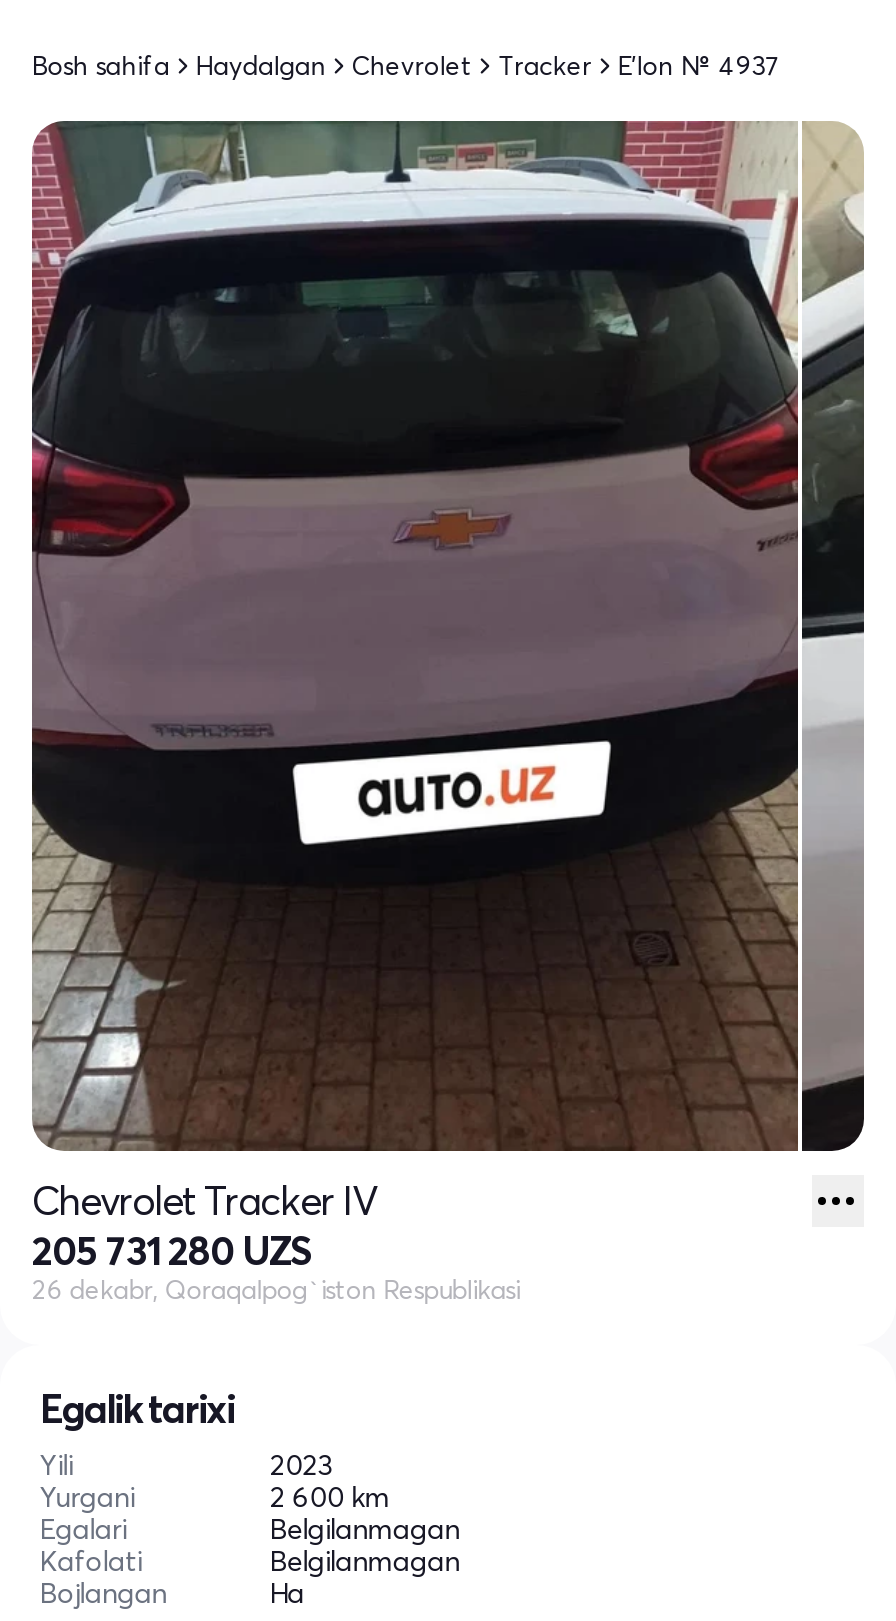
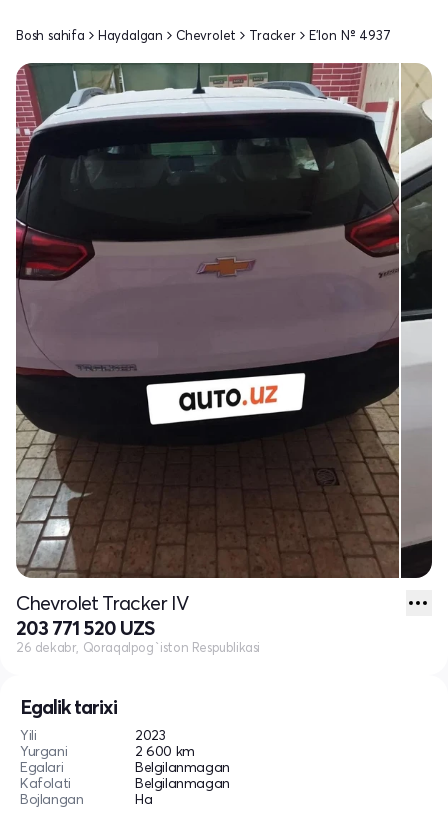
- 205 731 280 UZS
+ 203 771 520 UZS
